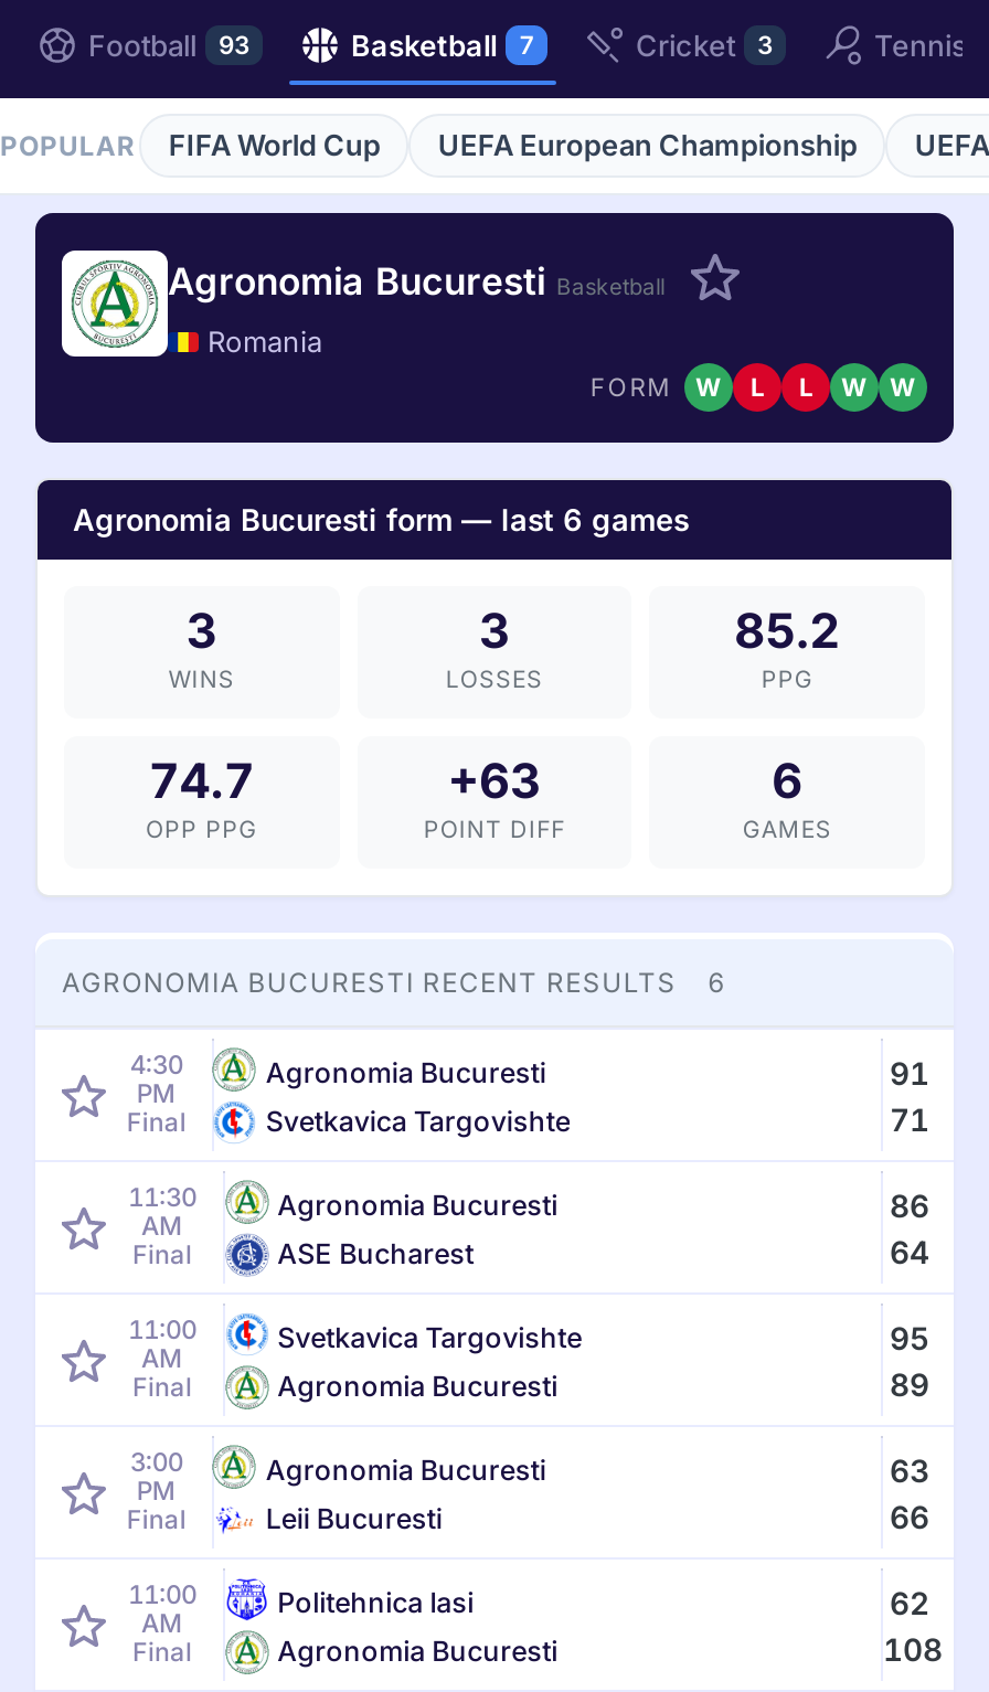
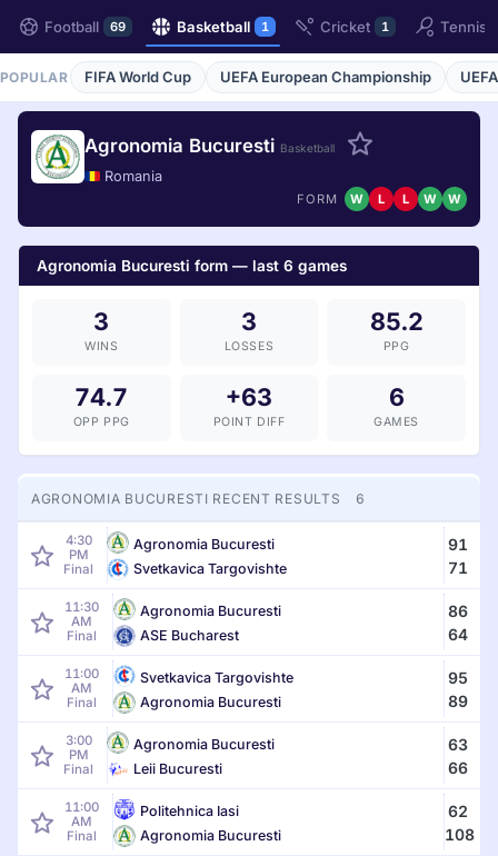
- Football 93
+ Football 69

- Basketball 7
+ Basketball 1

- Cricket 3
+ Cricket 1
